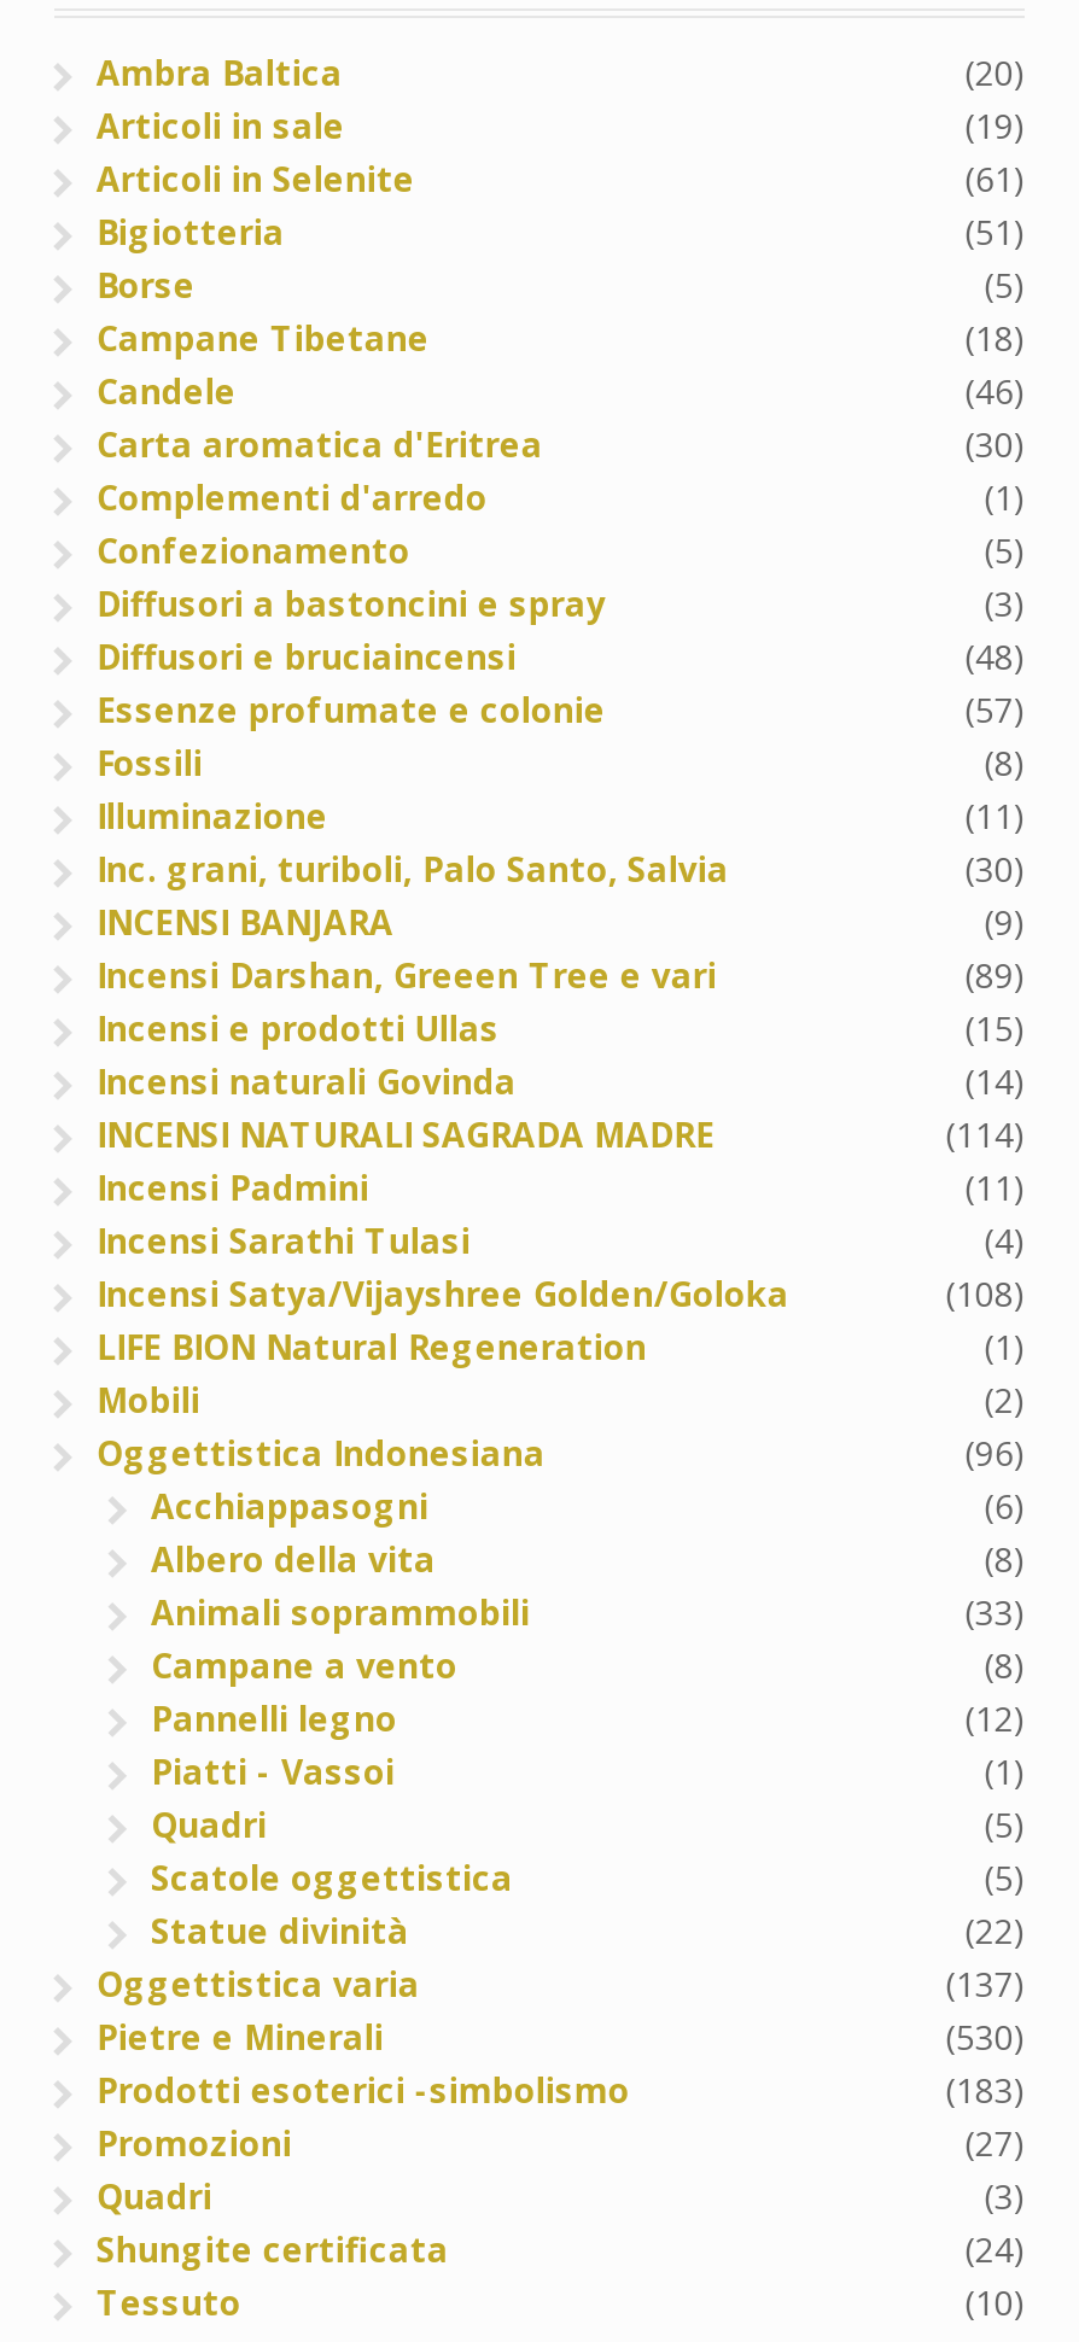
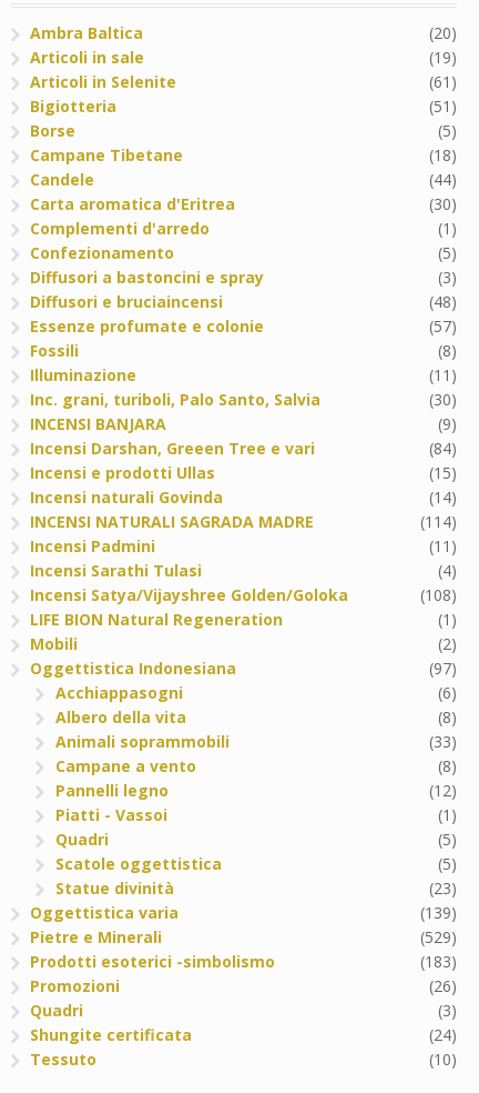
- (46)
+ (44)

- (89)
+ (84)

- (96)
+ (97)

- (22)
+ (23)

- (137)
+ (139)

- (530)
+ (529)

- (27)
+ (26)
